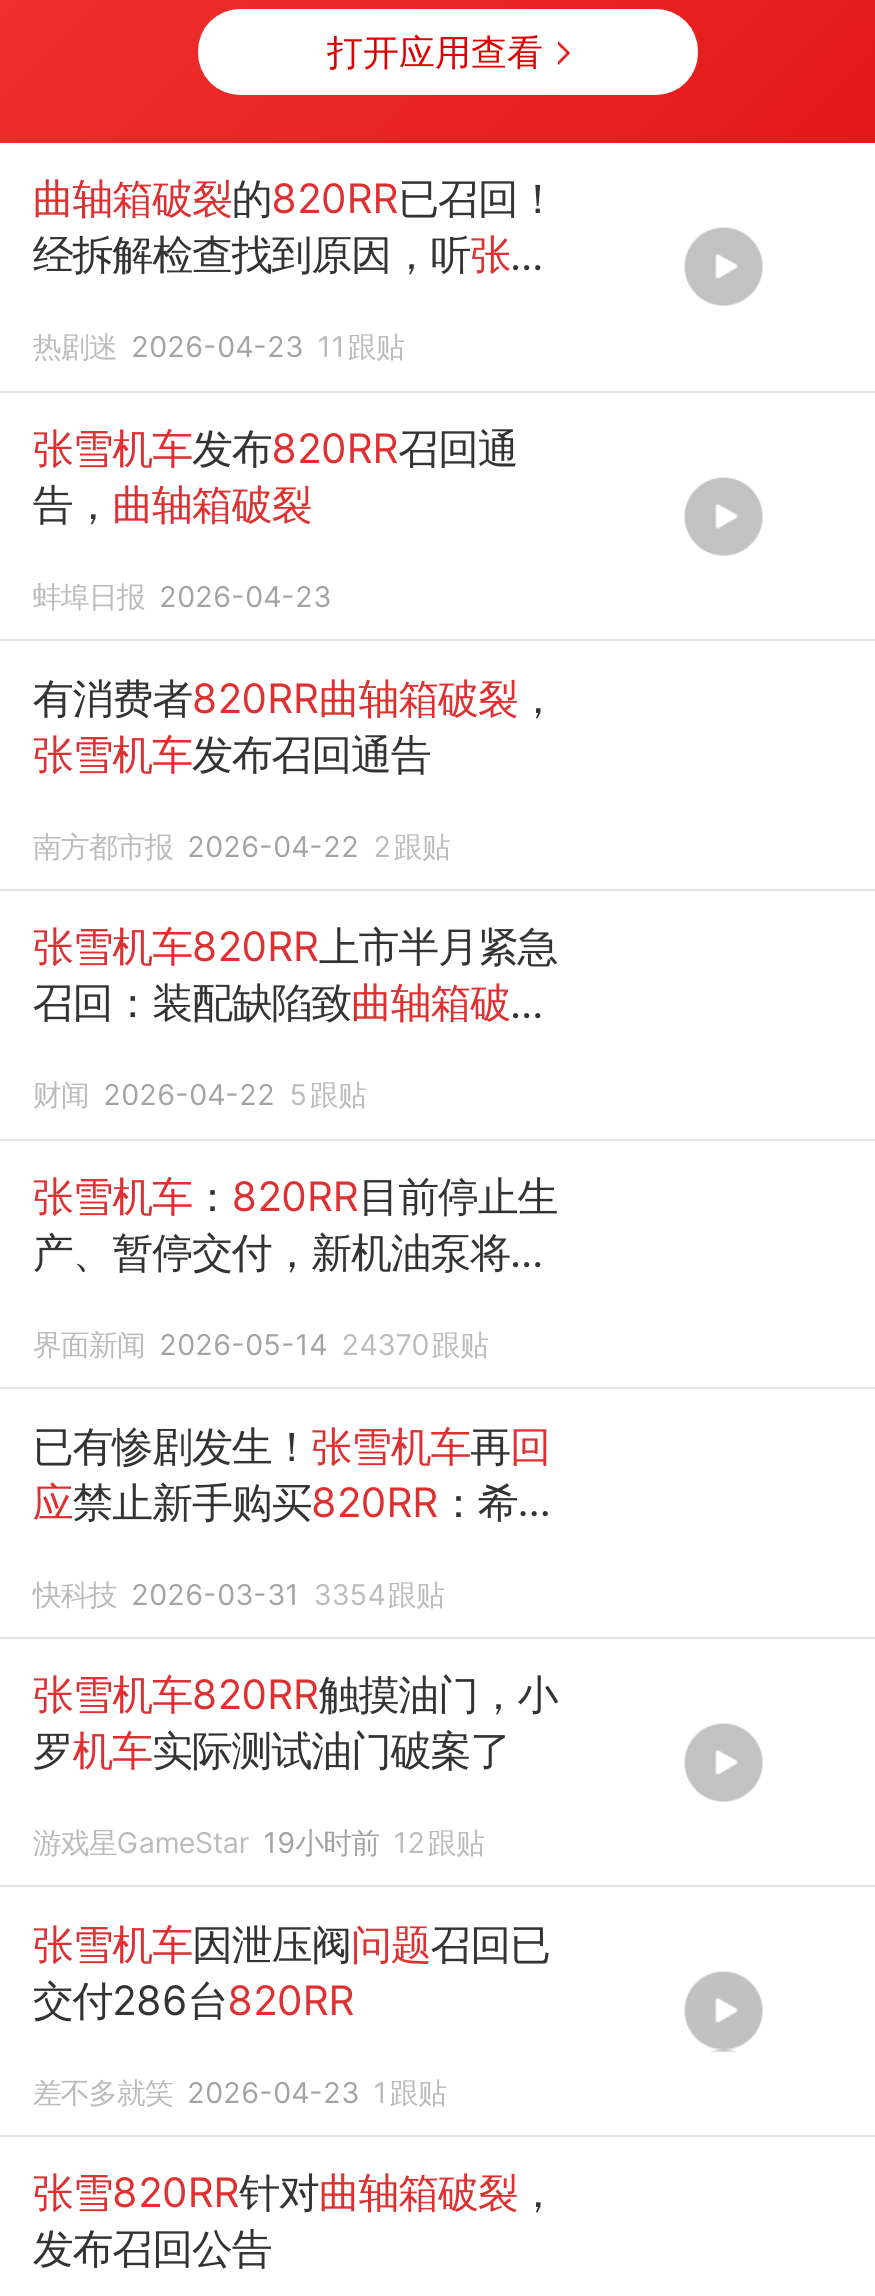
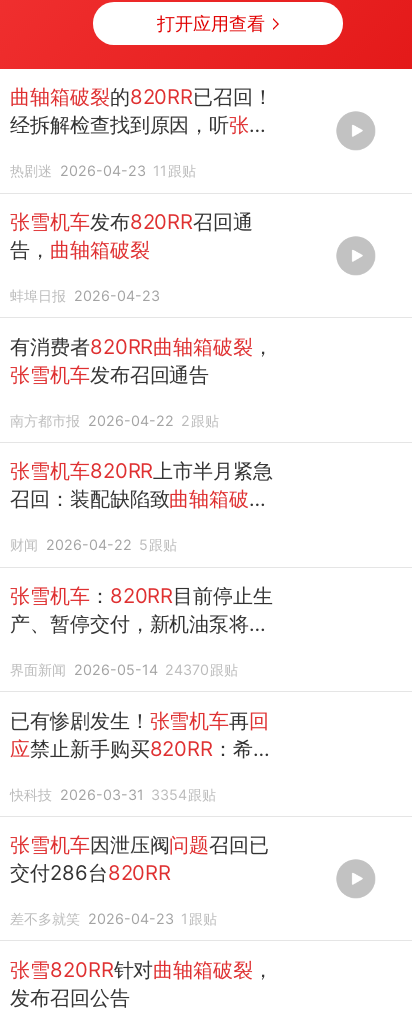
- 张雪机车820RR触摸油门，小
- 罗机车实际测试油门破案了
- 游戏星GameStar 19小时前 12 跟贴
